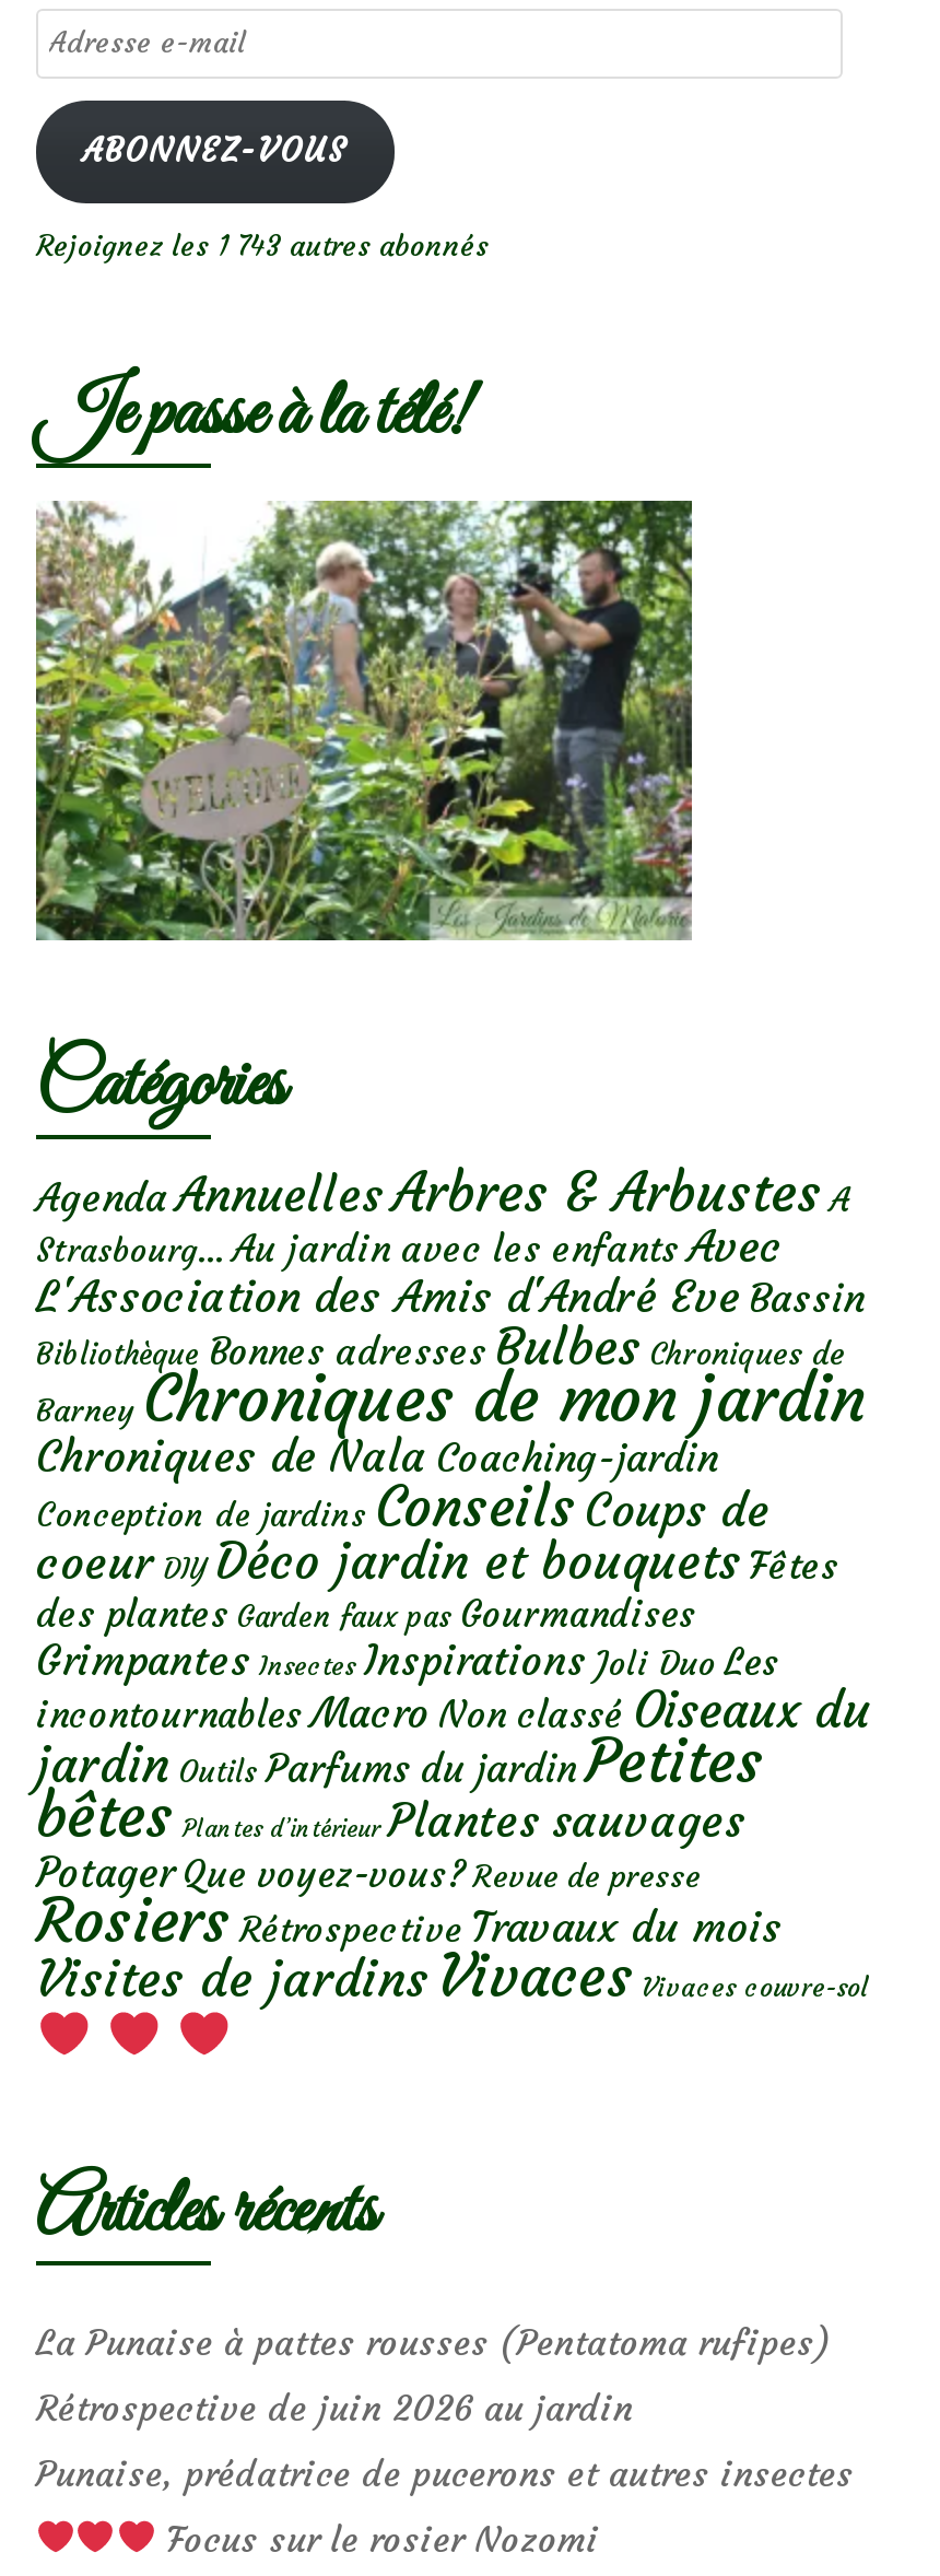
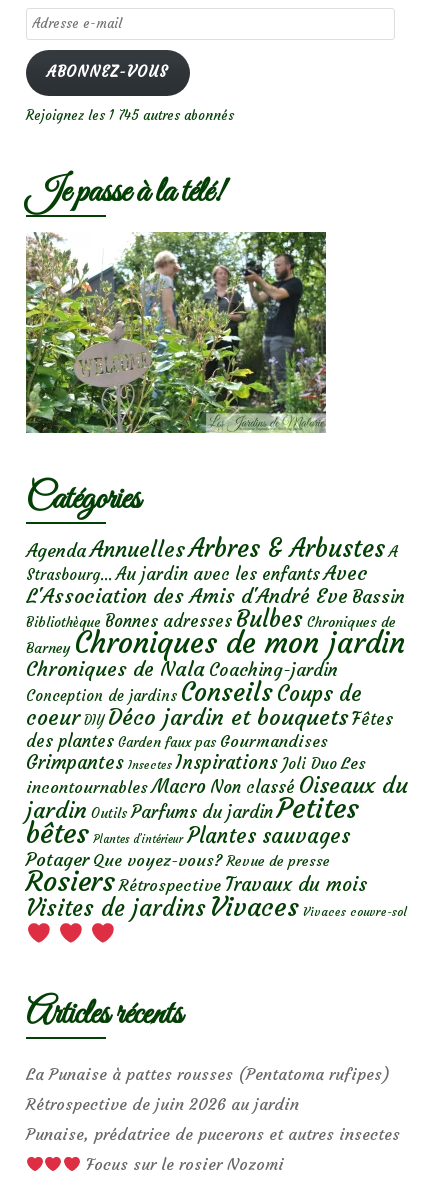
- Rejoignez les 1 743 autres abonnés
+ Rejoignez les 1 745 autres abonnés
